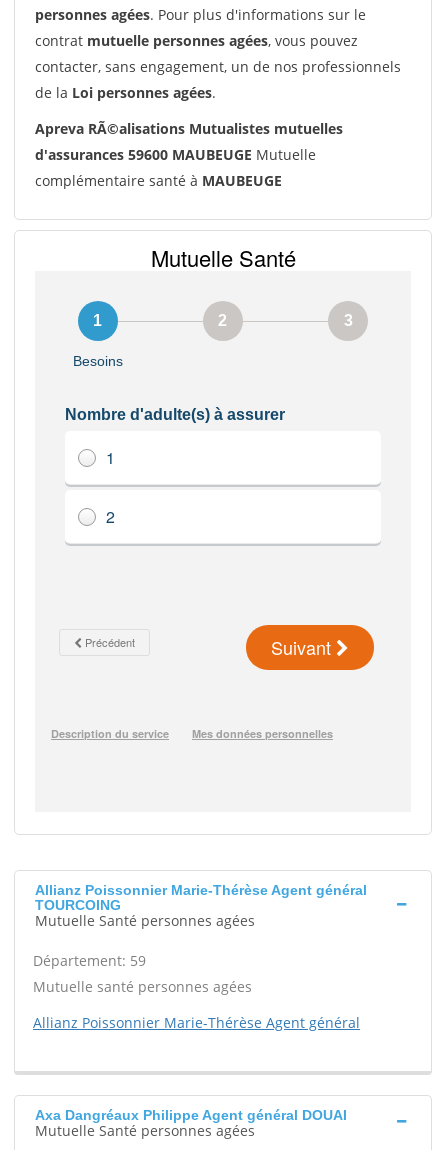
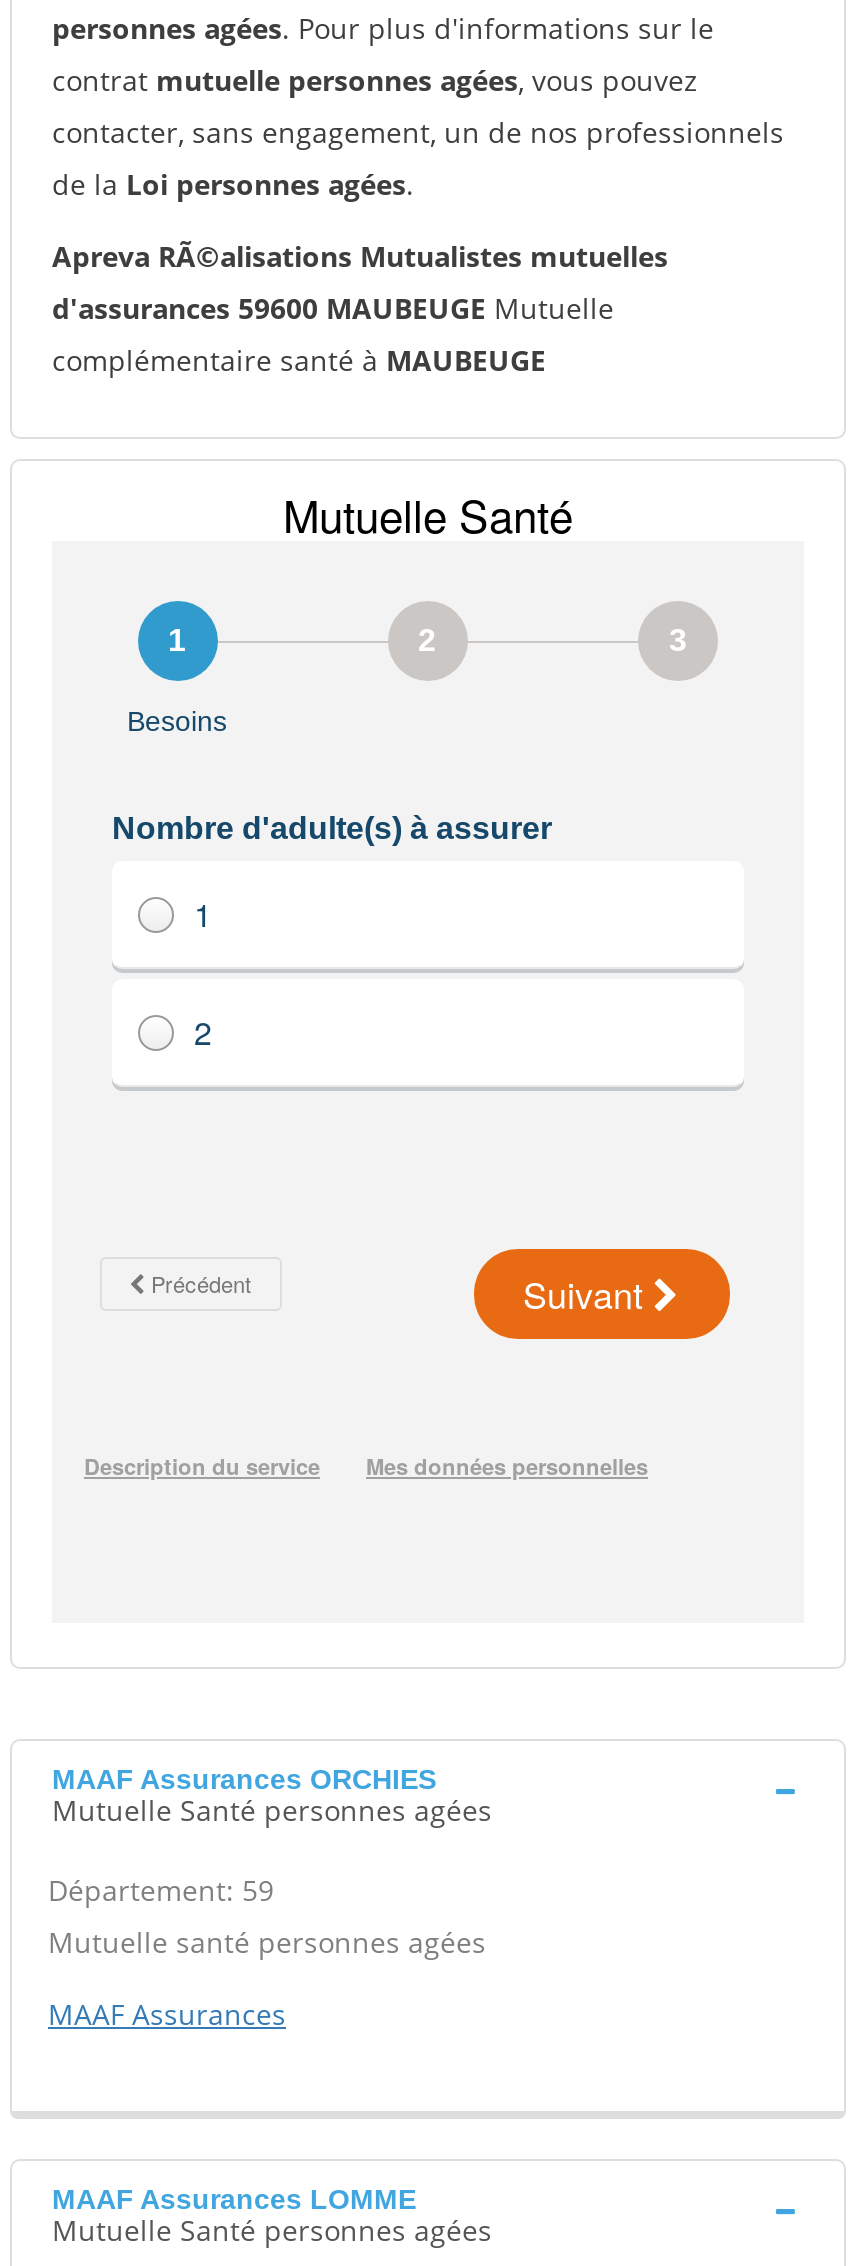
- Allianz Poissonnier Marie-Thérèse Agent général
- TOURCOING
+ MAAF Assurances ORCHIES

- Allianz Poissonnier Marie-Thérèse Agent général
+ MAAF Assurances

- Axa Dangréaux Philippe Agent général DOUAI
+ MAAF Assurances LOMME
